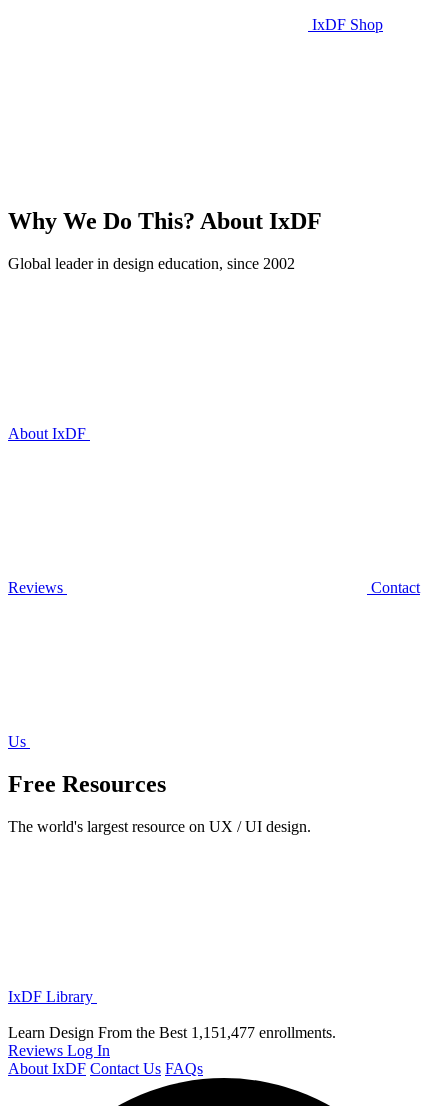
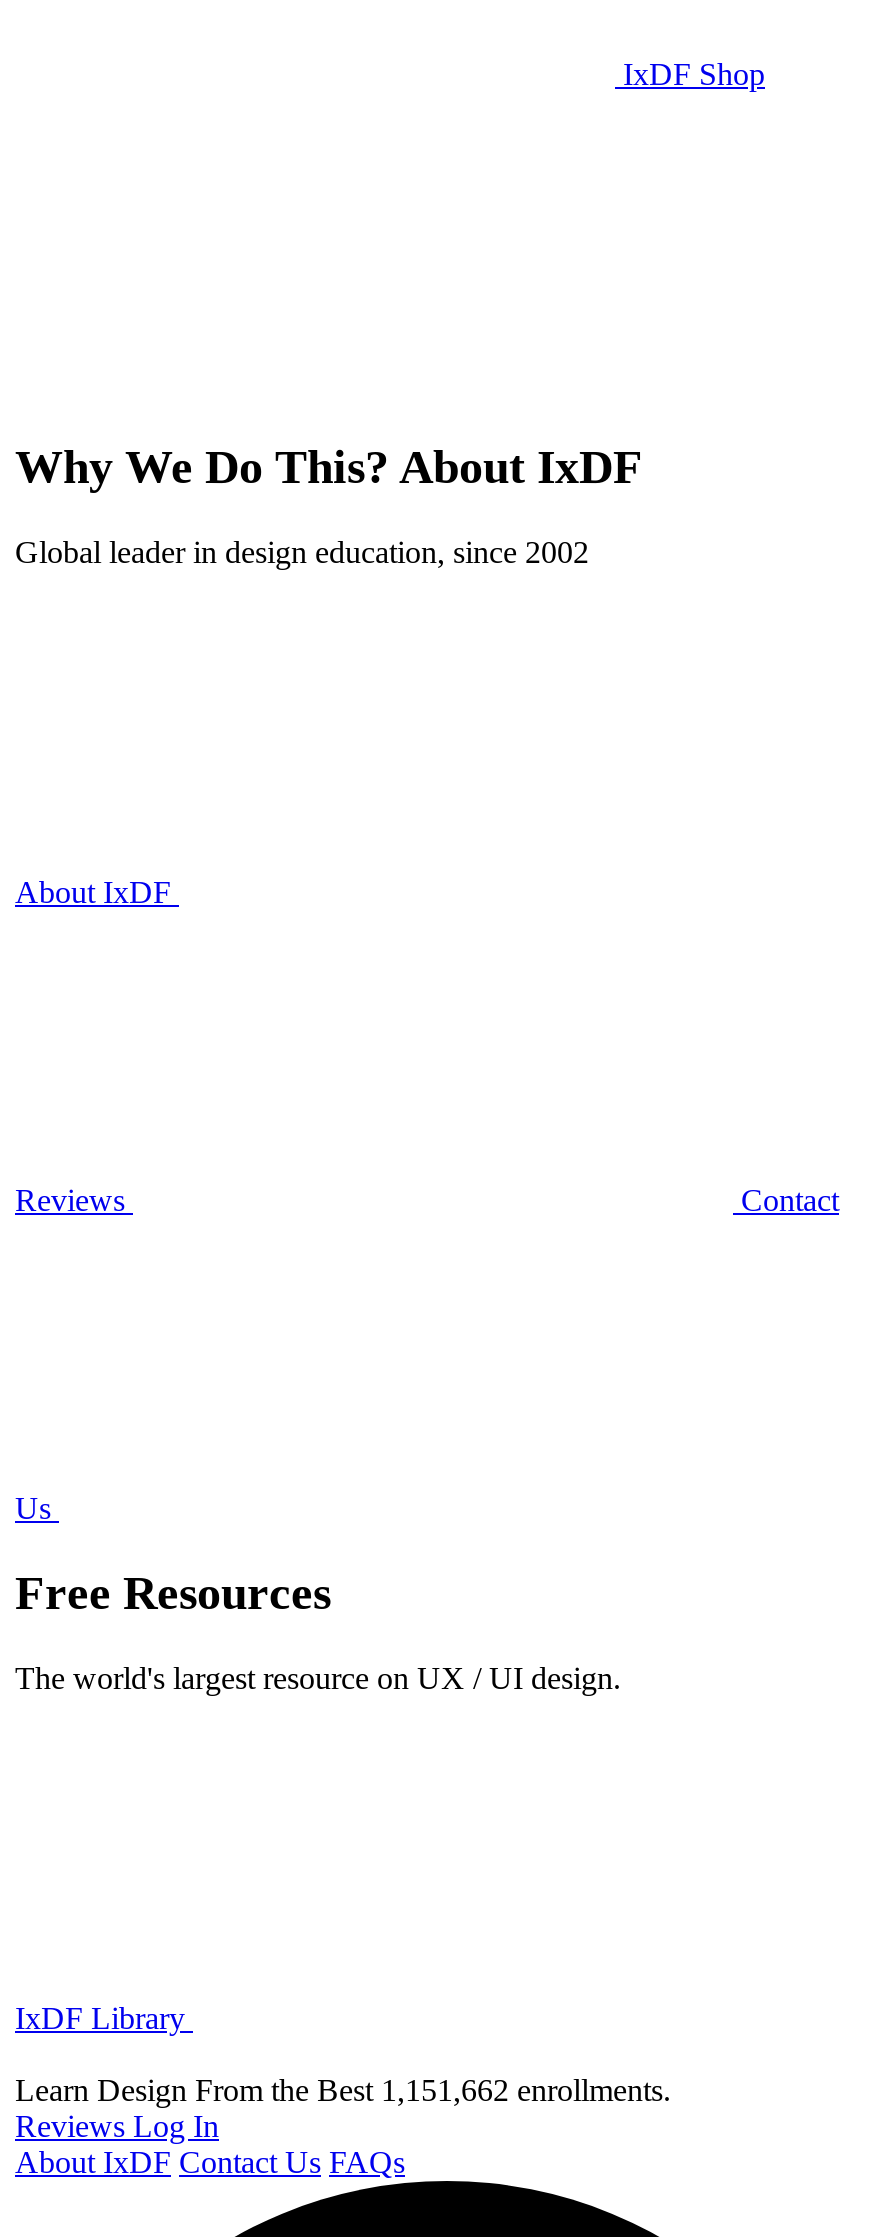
- Learn Design From the Best 1,151,477 enrollments.
+ Learn Design From the Best 1,151,662 enrollments.
